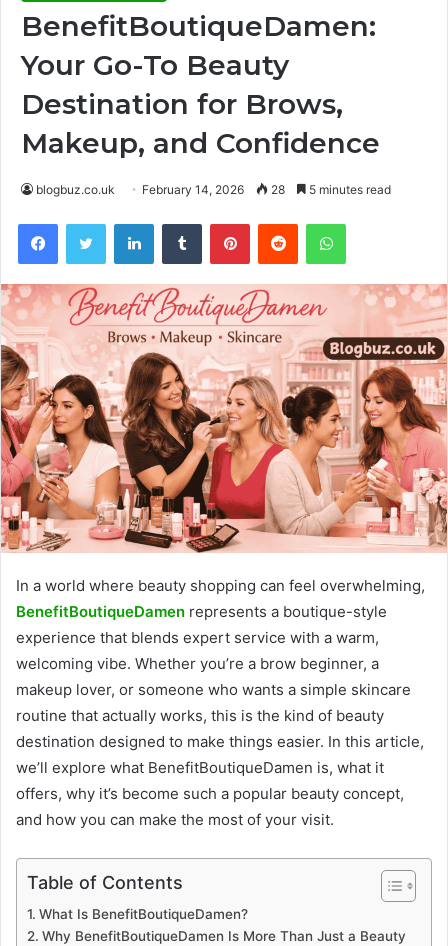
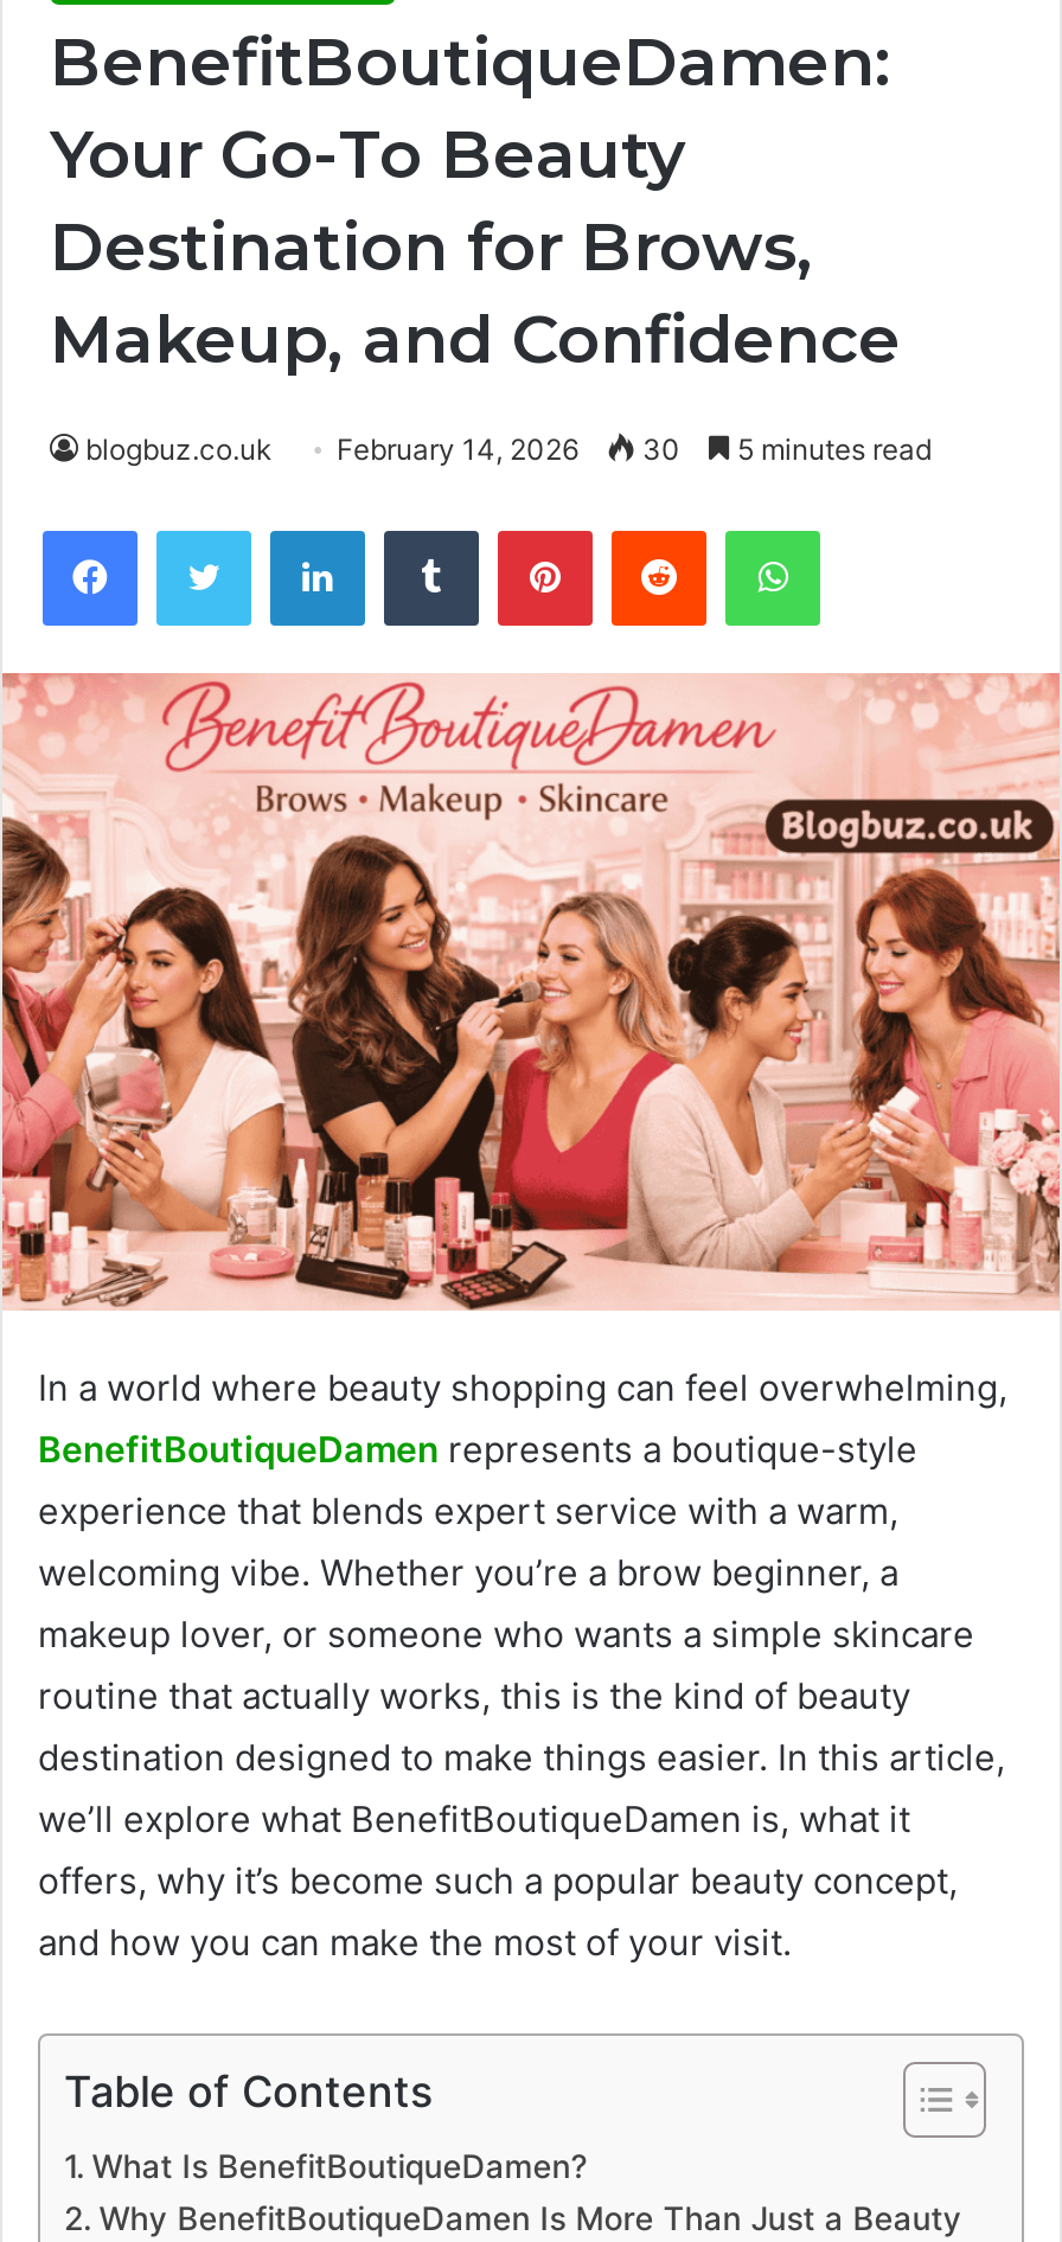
- blogbuz.co.uk February 14, 2026 28 5 minutes read
+ blogbuz.co.uk February 14, 2026 30 5 minutes read
